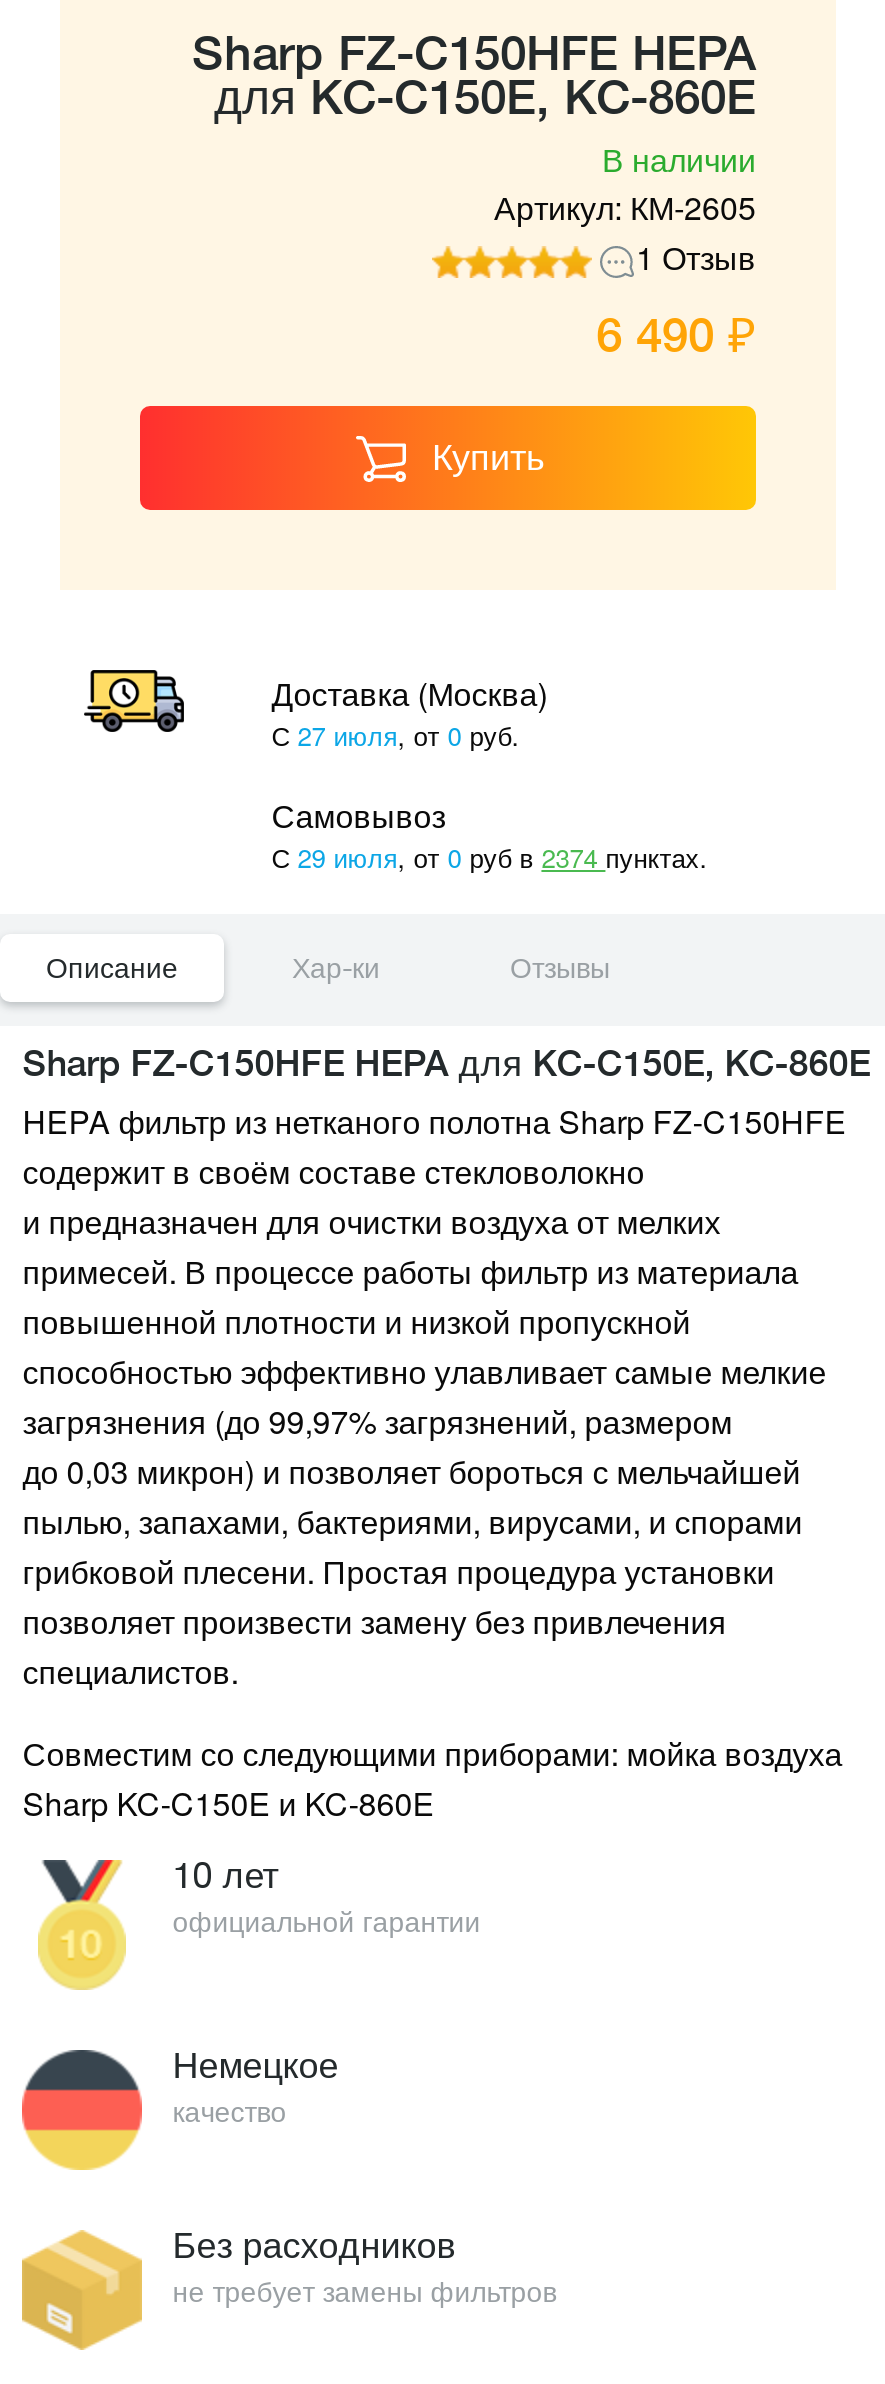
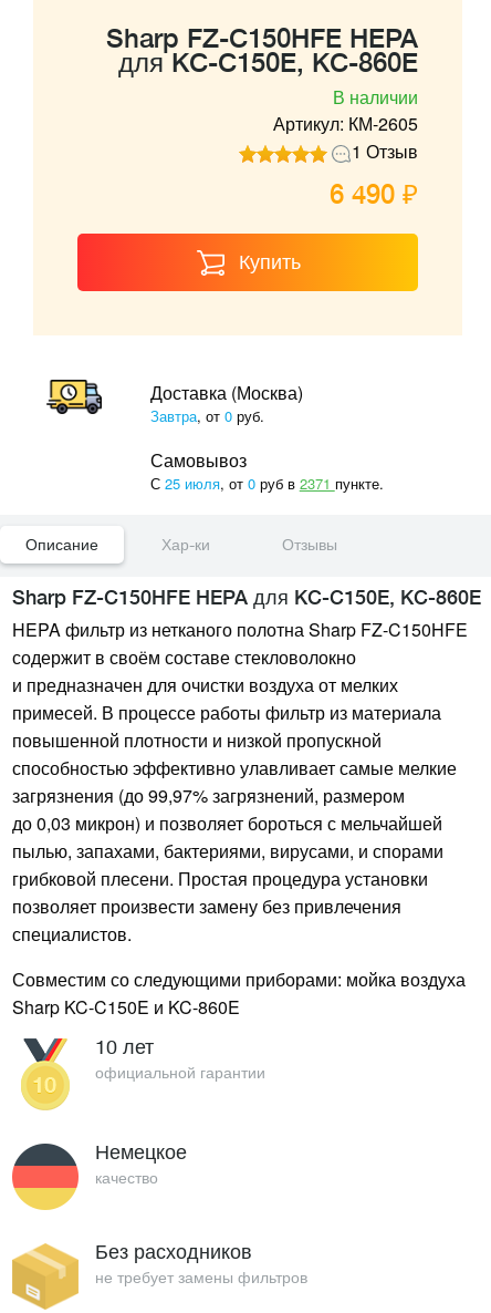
- С 27 июля, от 0 руб.
+ Завтра, от 0 руб.

- С 29 июля, от 0 руб в 2374 пунктах.
+ С 25 июля, от 0 руб в 2371 пункте.
